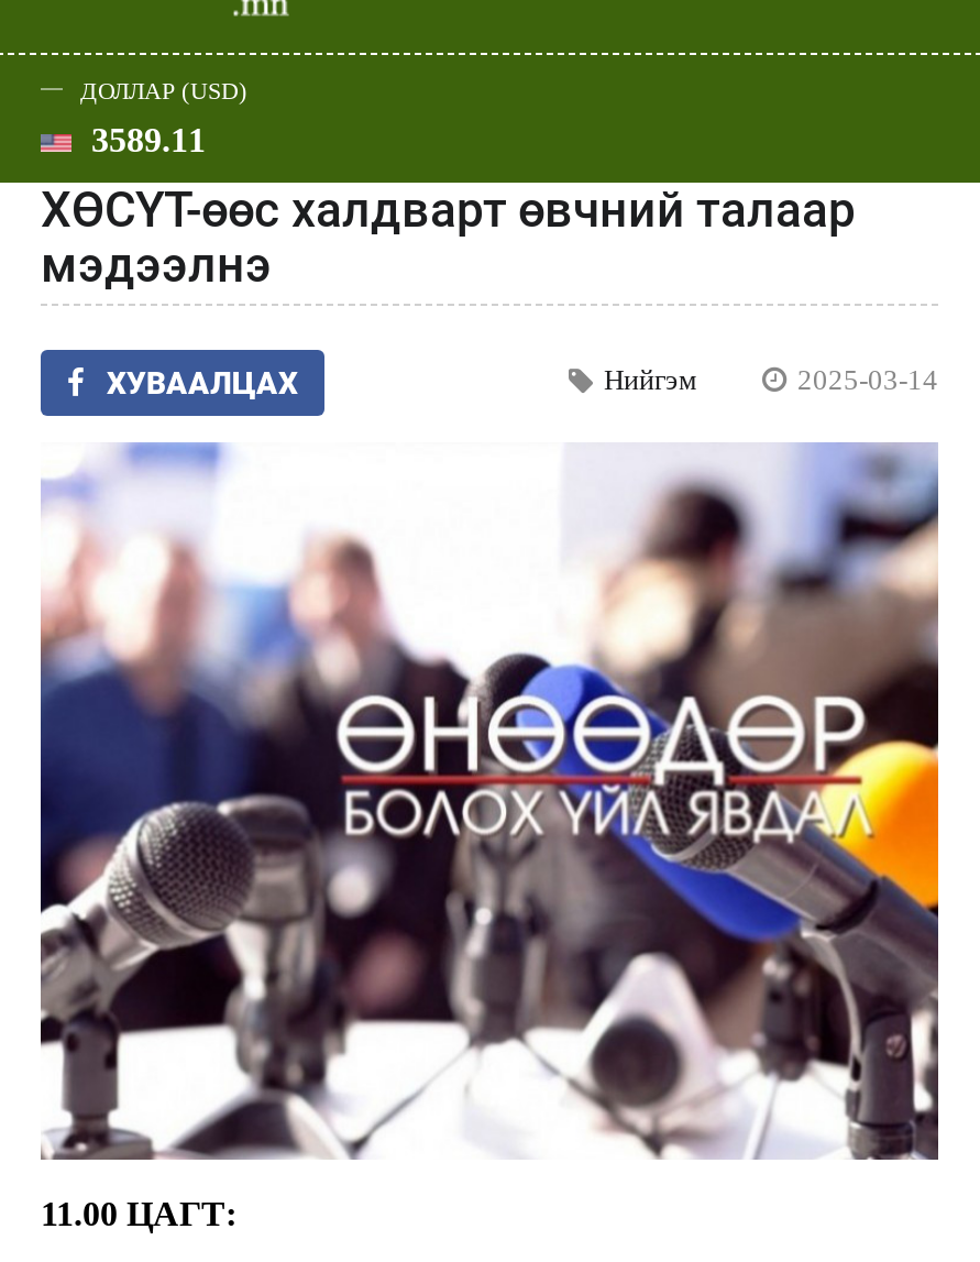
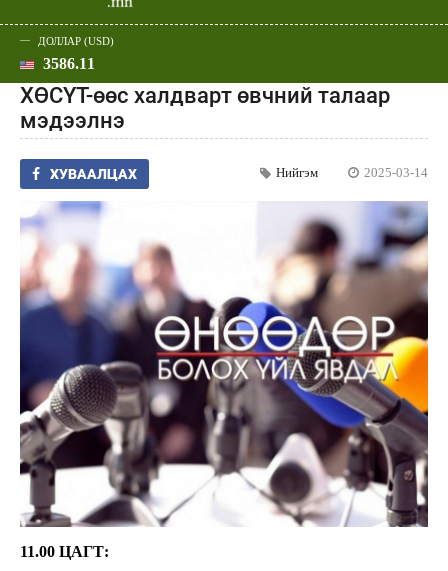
- 3589.11
+ 3586.11
